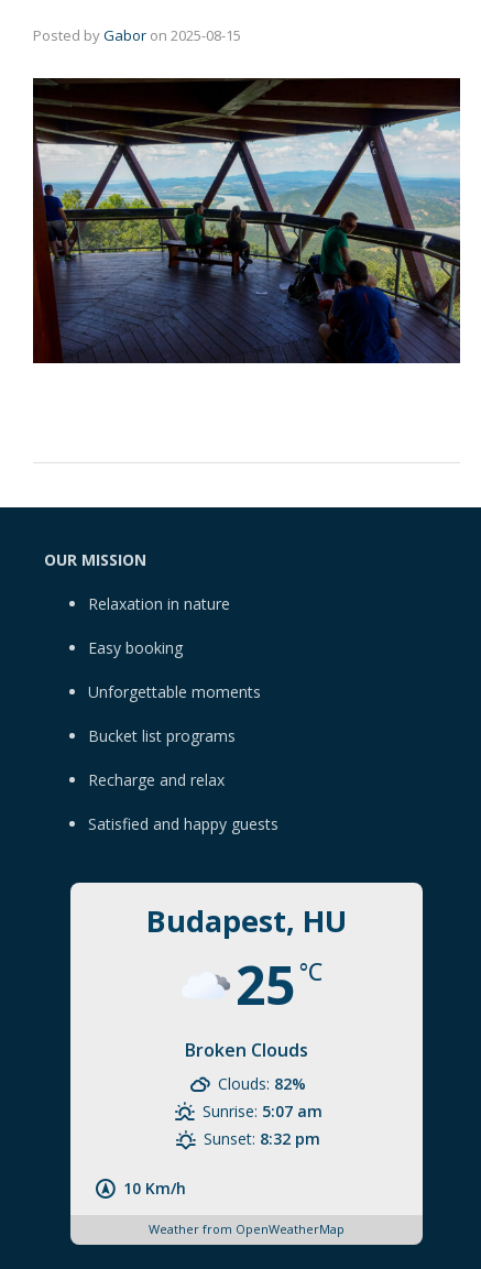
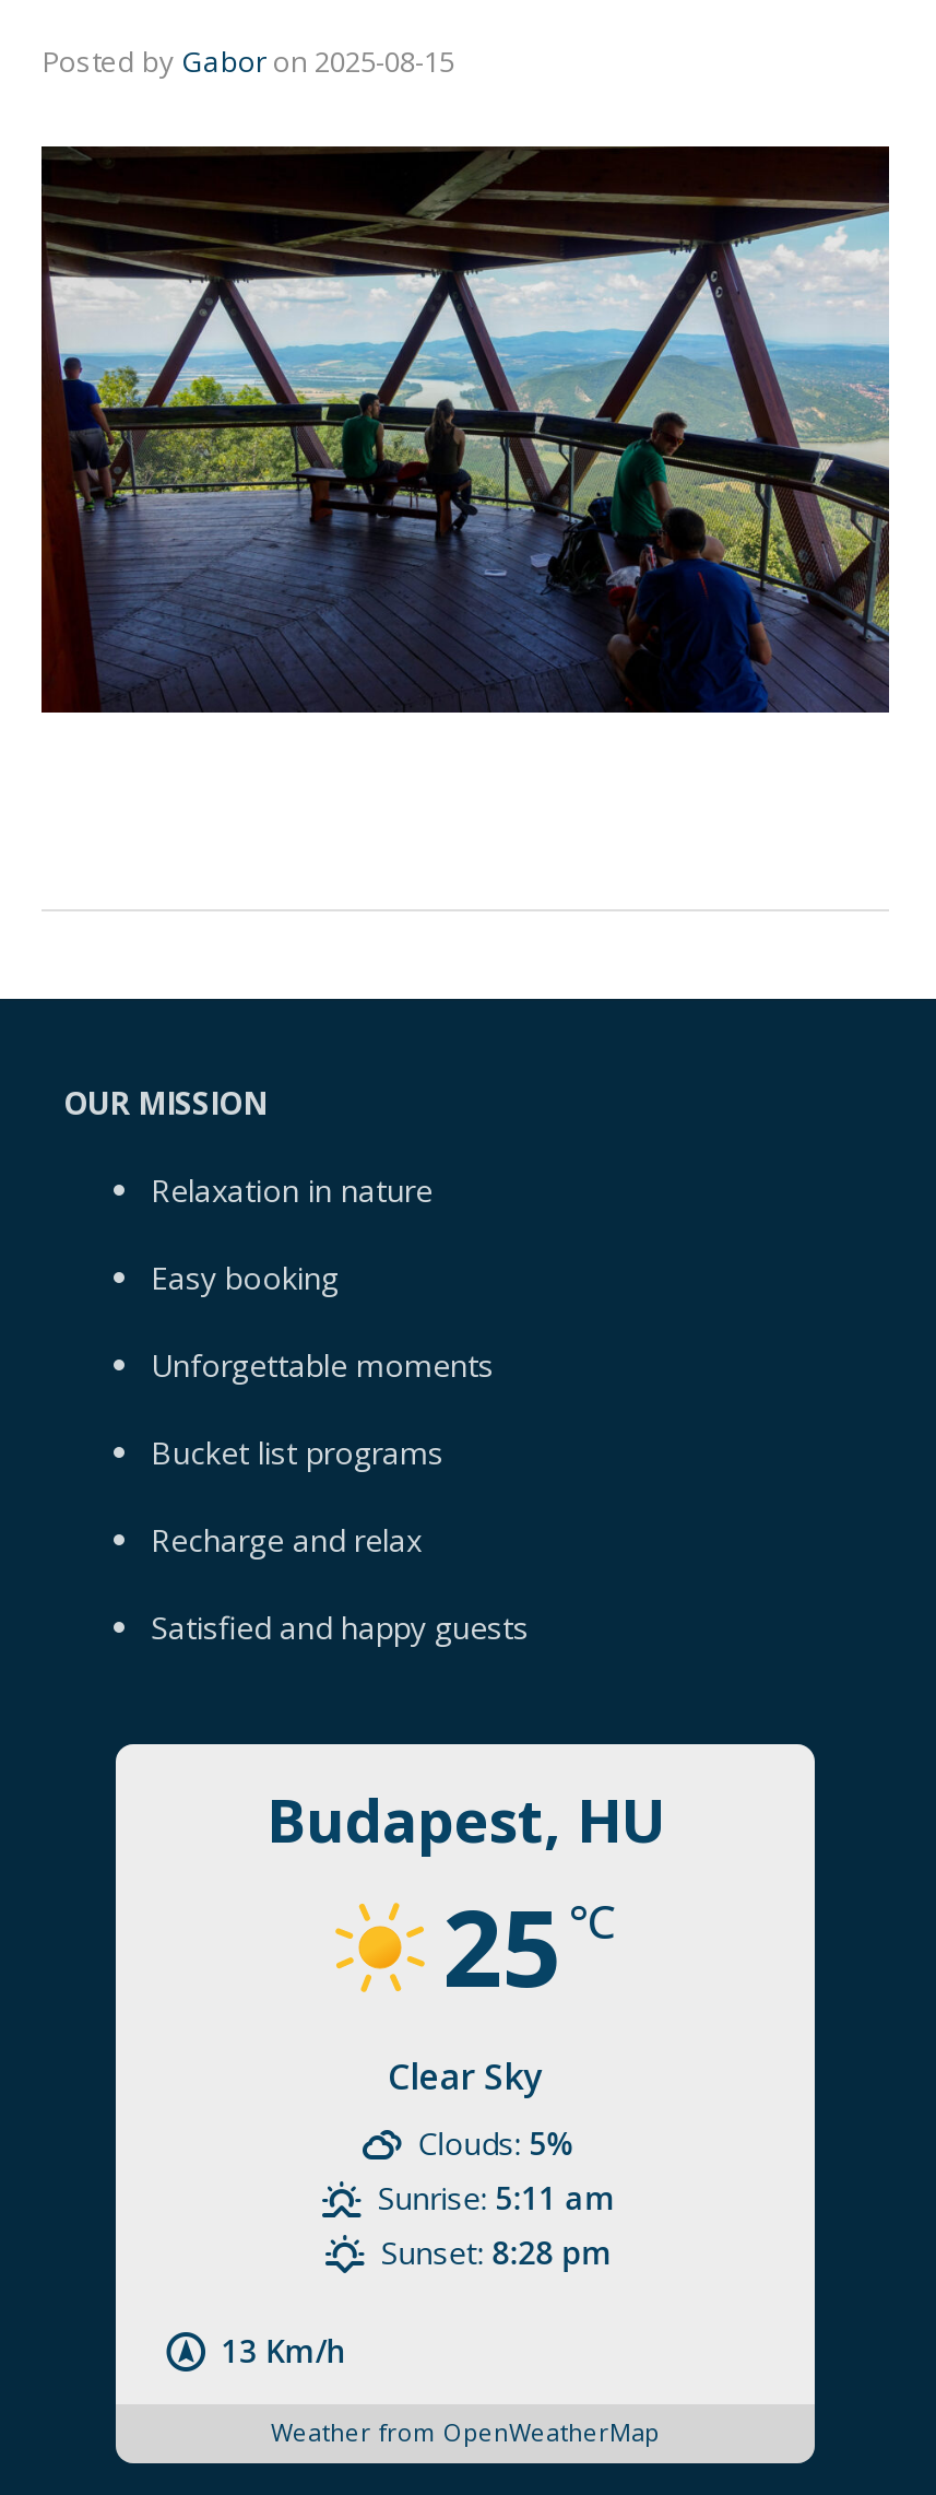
- [image]
- Broken Clouds
+ [image]
+ Clear Sky

- Clouds: 82%
- Sunrise: 5:07 am
- Sunset: 8:32 pm
+ Clouds: 5%
+ Sunrise: 5:11 am
+ Sunset: 8:28 pm

- 10 Km/h
+ 13 Km/h
